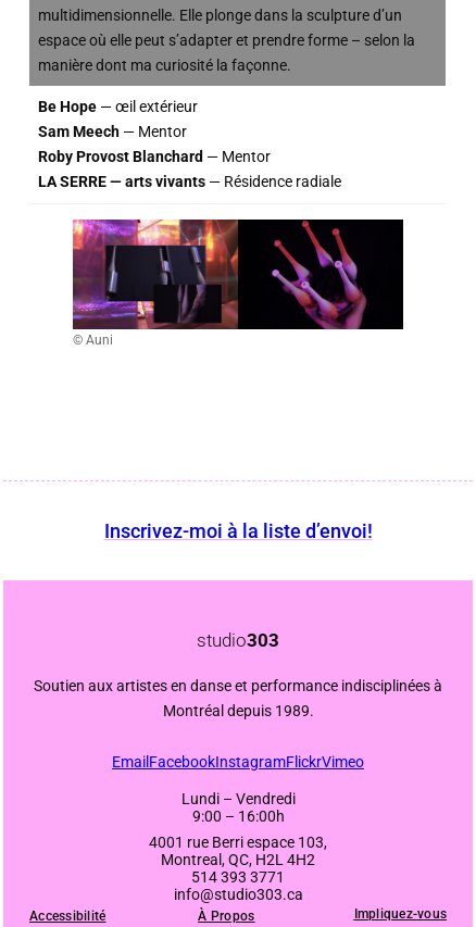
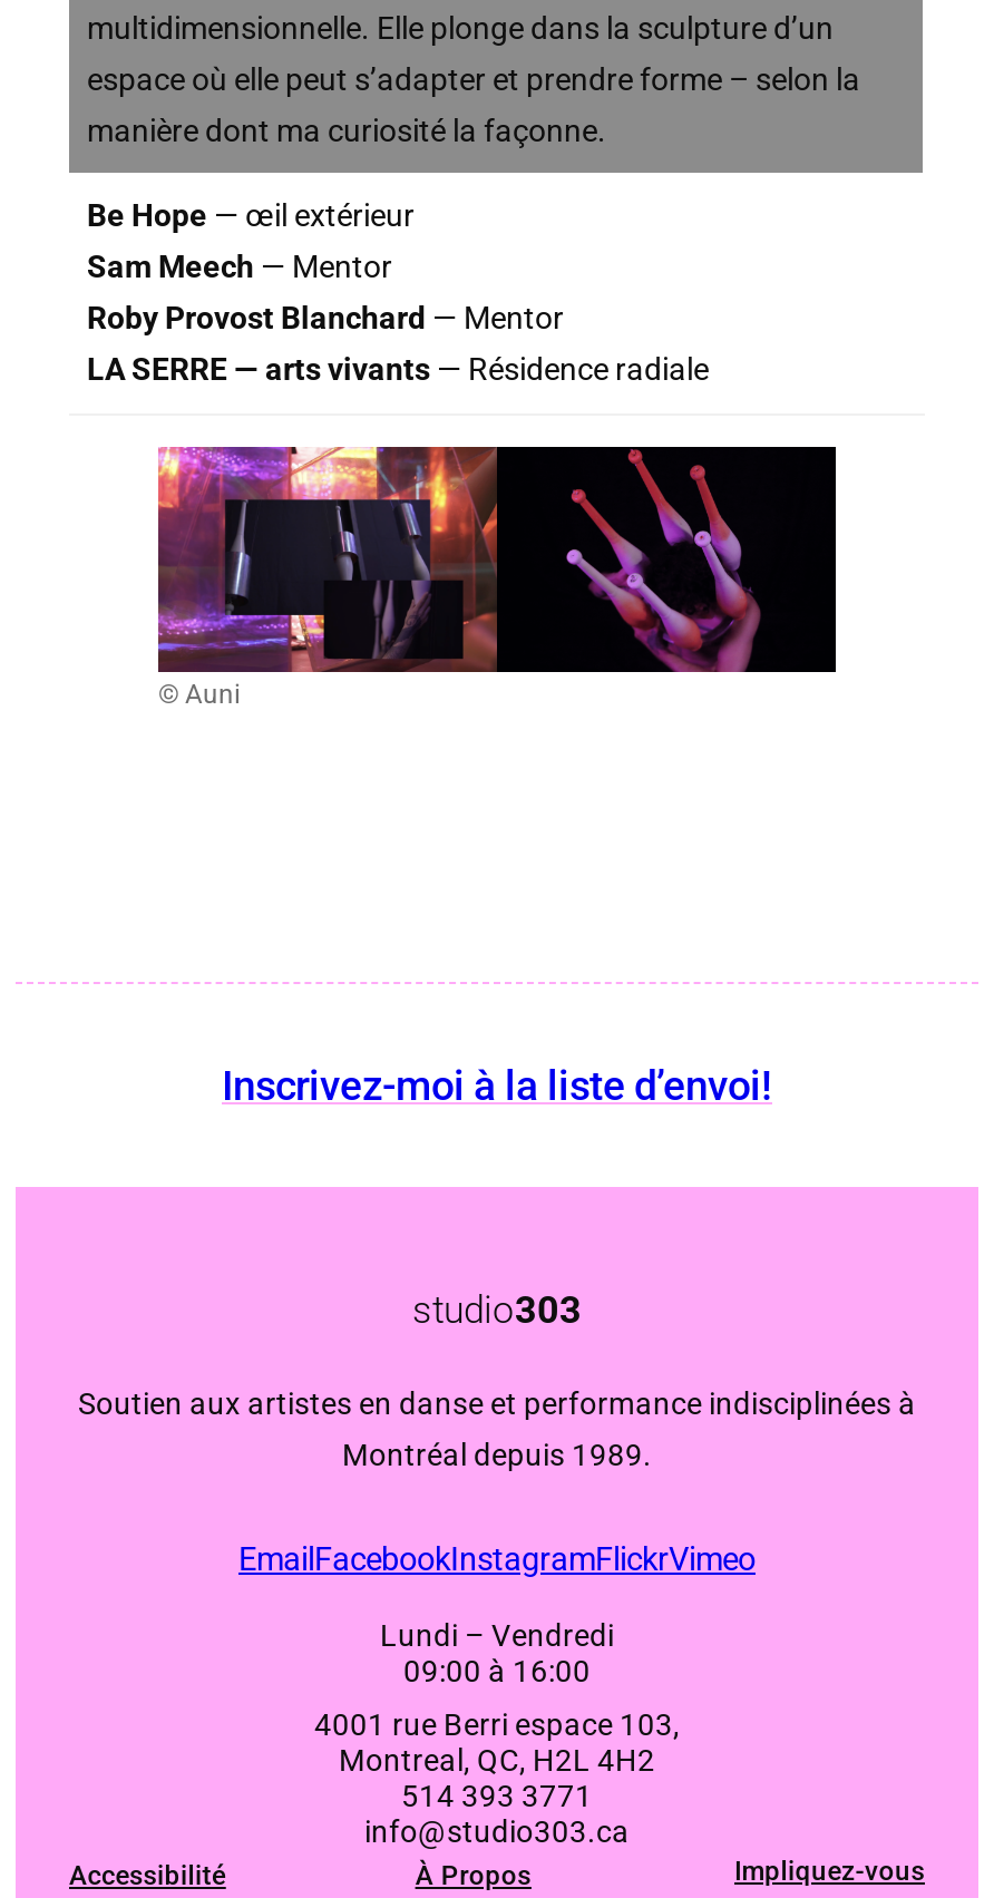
- 9:00 – 16:00h
+ 09:00 à 16:00
